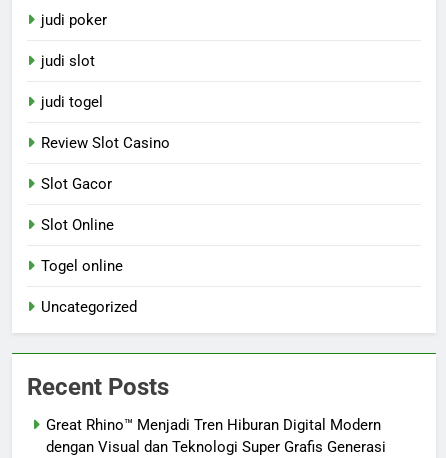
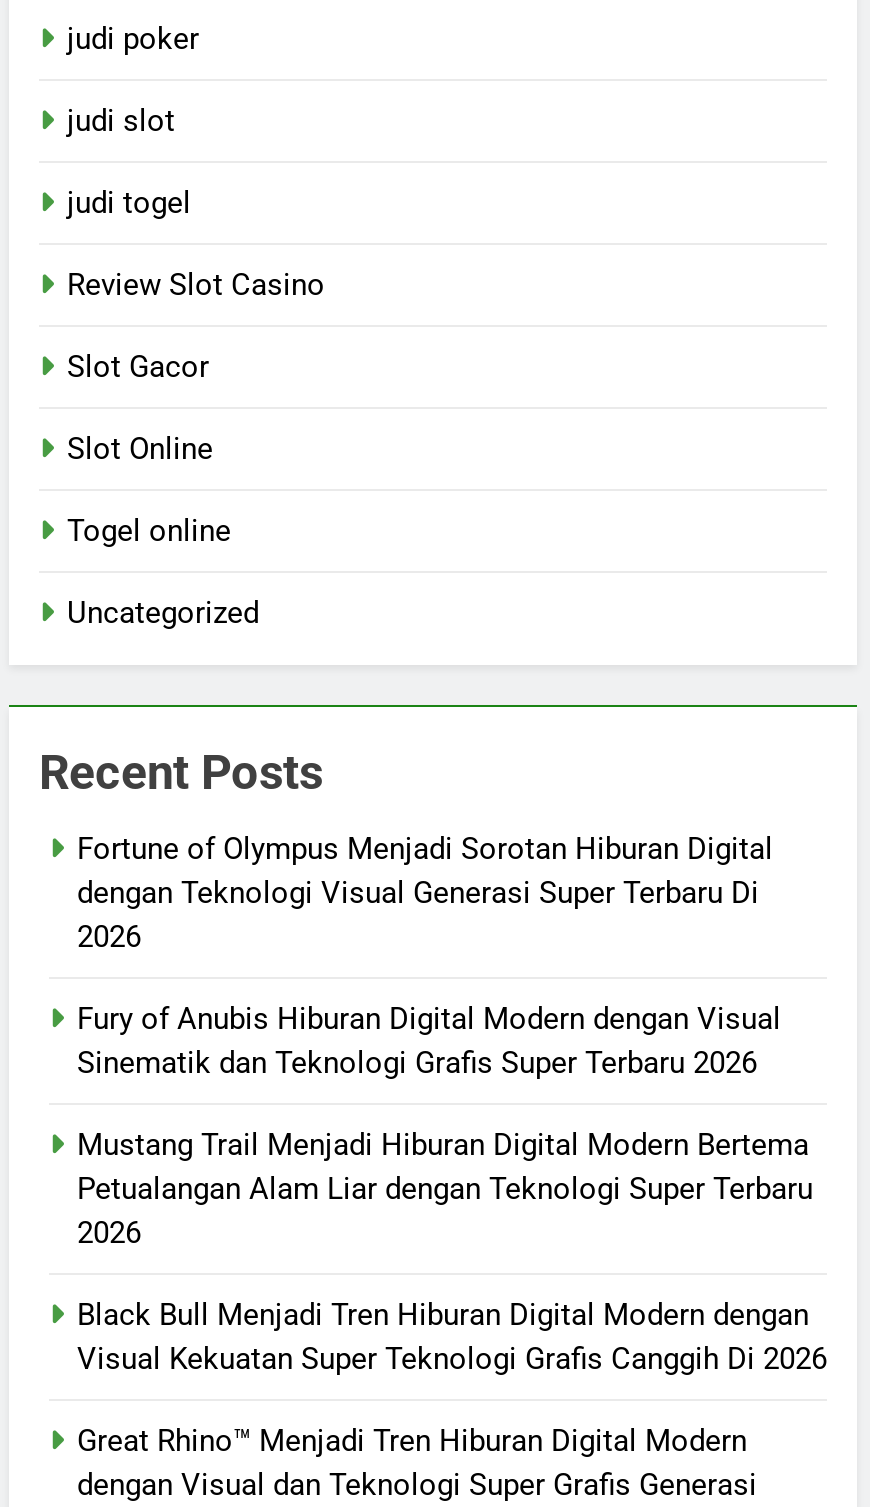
+ Fortune of Olympus Menjadi Sorotan Hiburan Digital
+ dengan Teknologi Visual Generasi Super Terbaru Di
+ 2026
+ Fury of Anubis Hiburan Digital Modern dengan Visual
+ Sinematik dan Teknologi Grafis Super Terbaru 2026
+ Mustang Trail Menjadi Hiburan Digital Modern Bertema
+ Petualangan Alam Liar dengan Teknologi Super Terbaru
+ 2026
+ Black Bull Menjadi Tren Hiburan Digital Modern dengan
+ Visual Kekuatan Super Teknologi Grafis Canggih Di 2026
